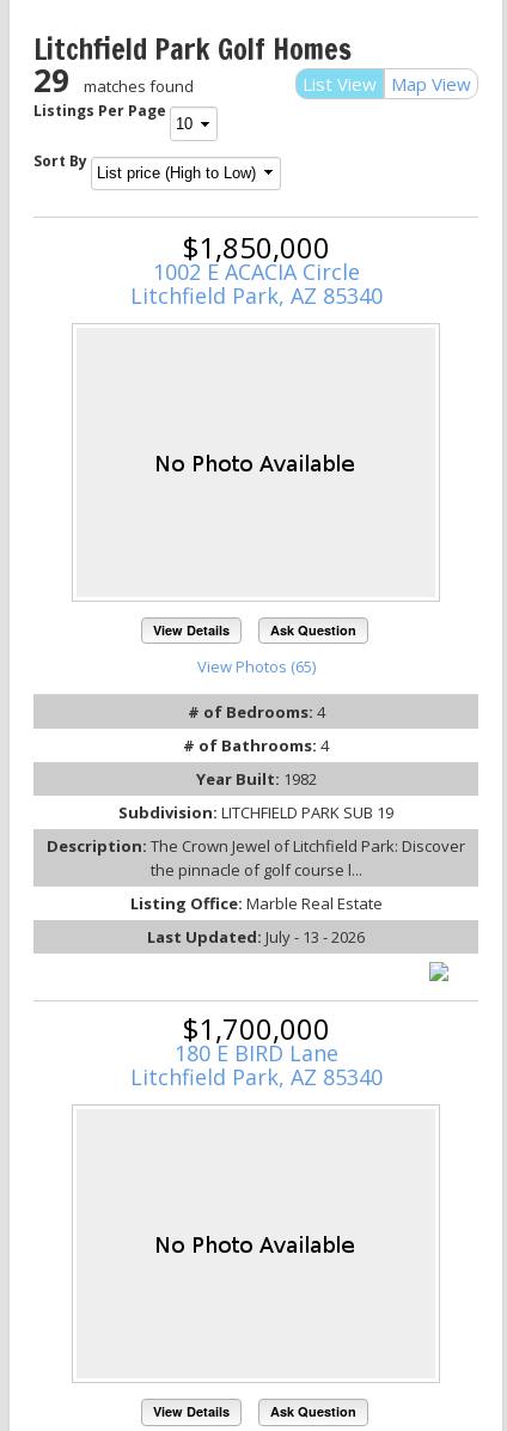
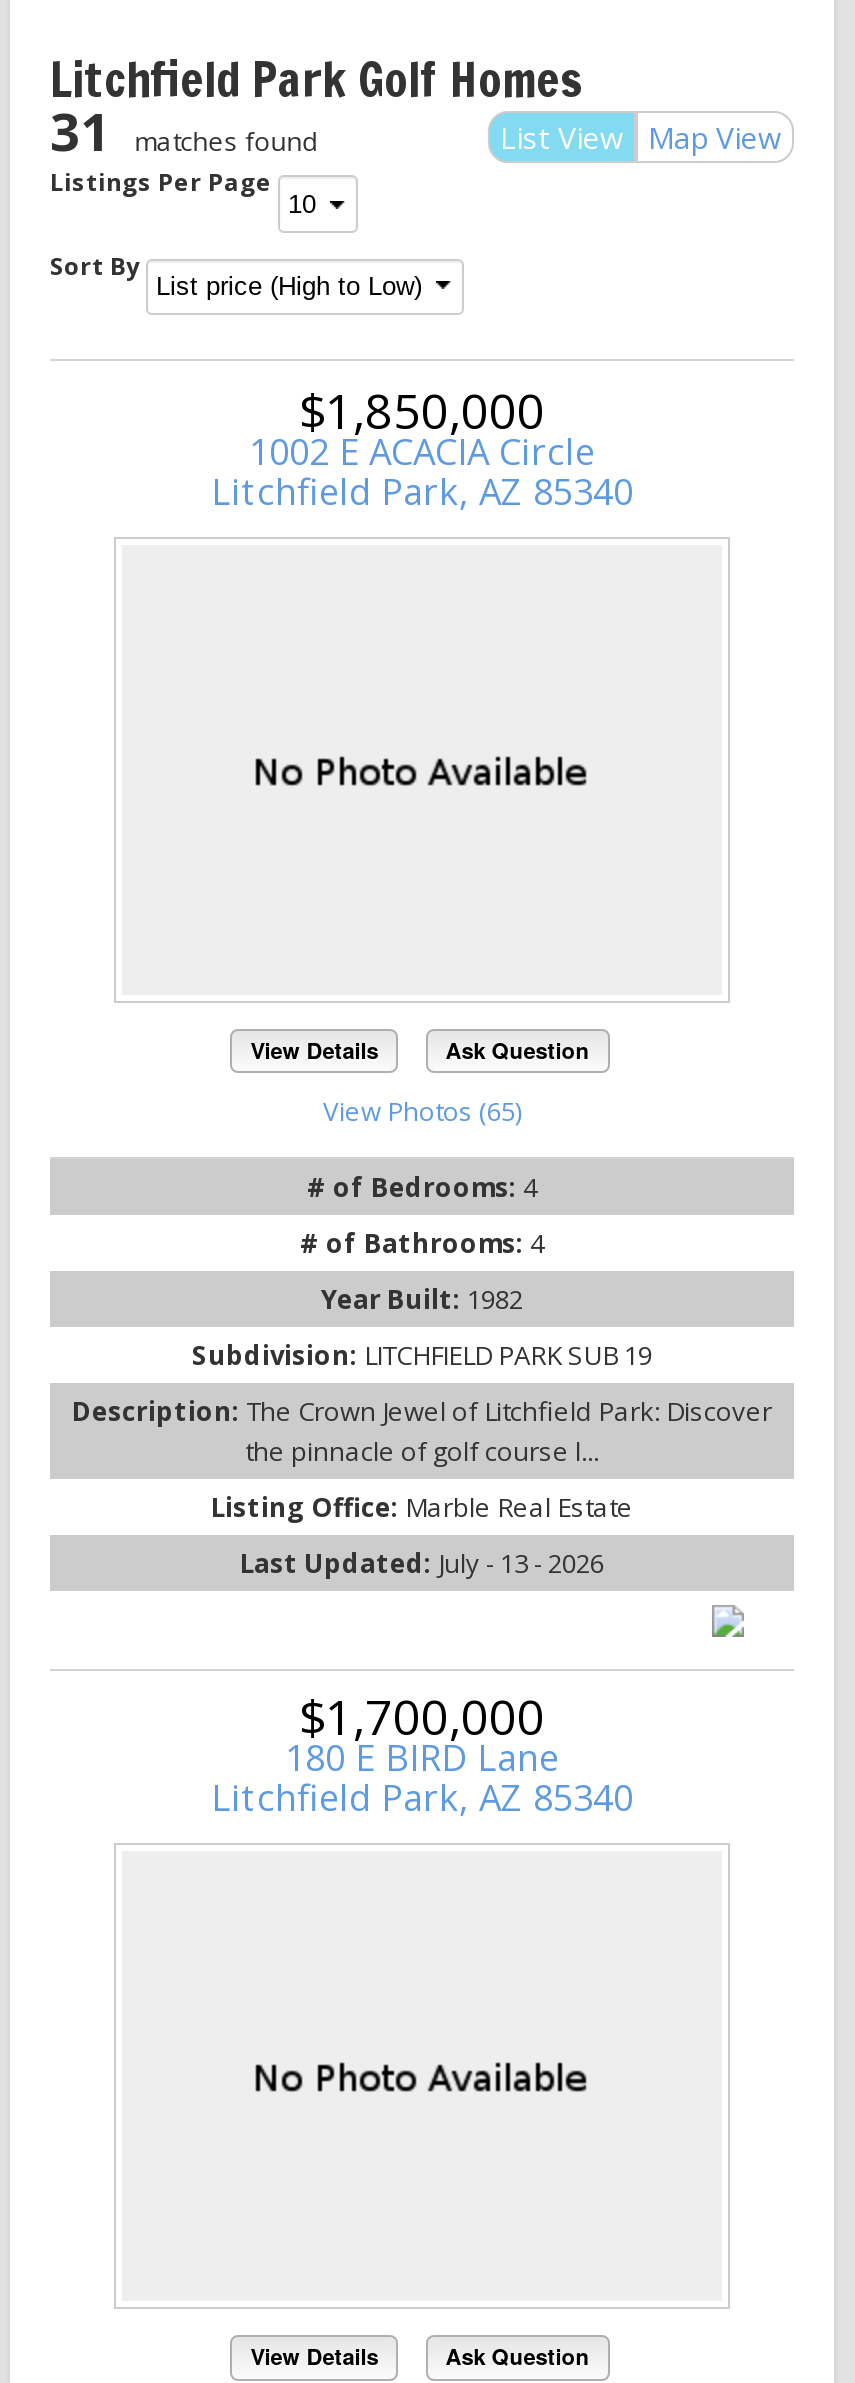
- 29 matches found
+ 31 matches found
